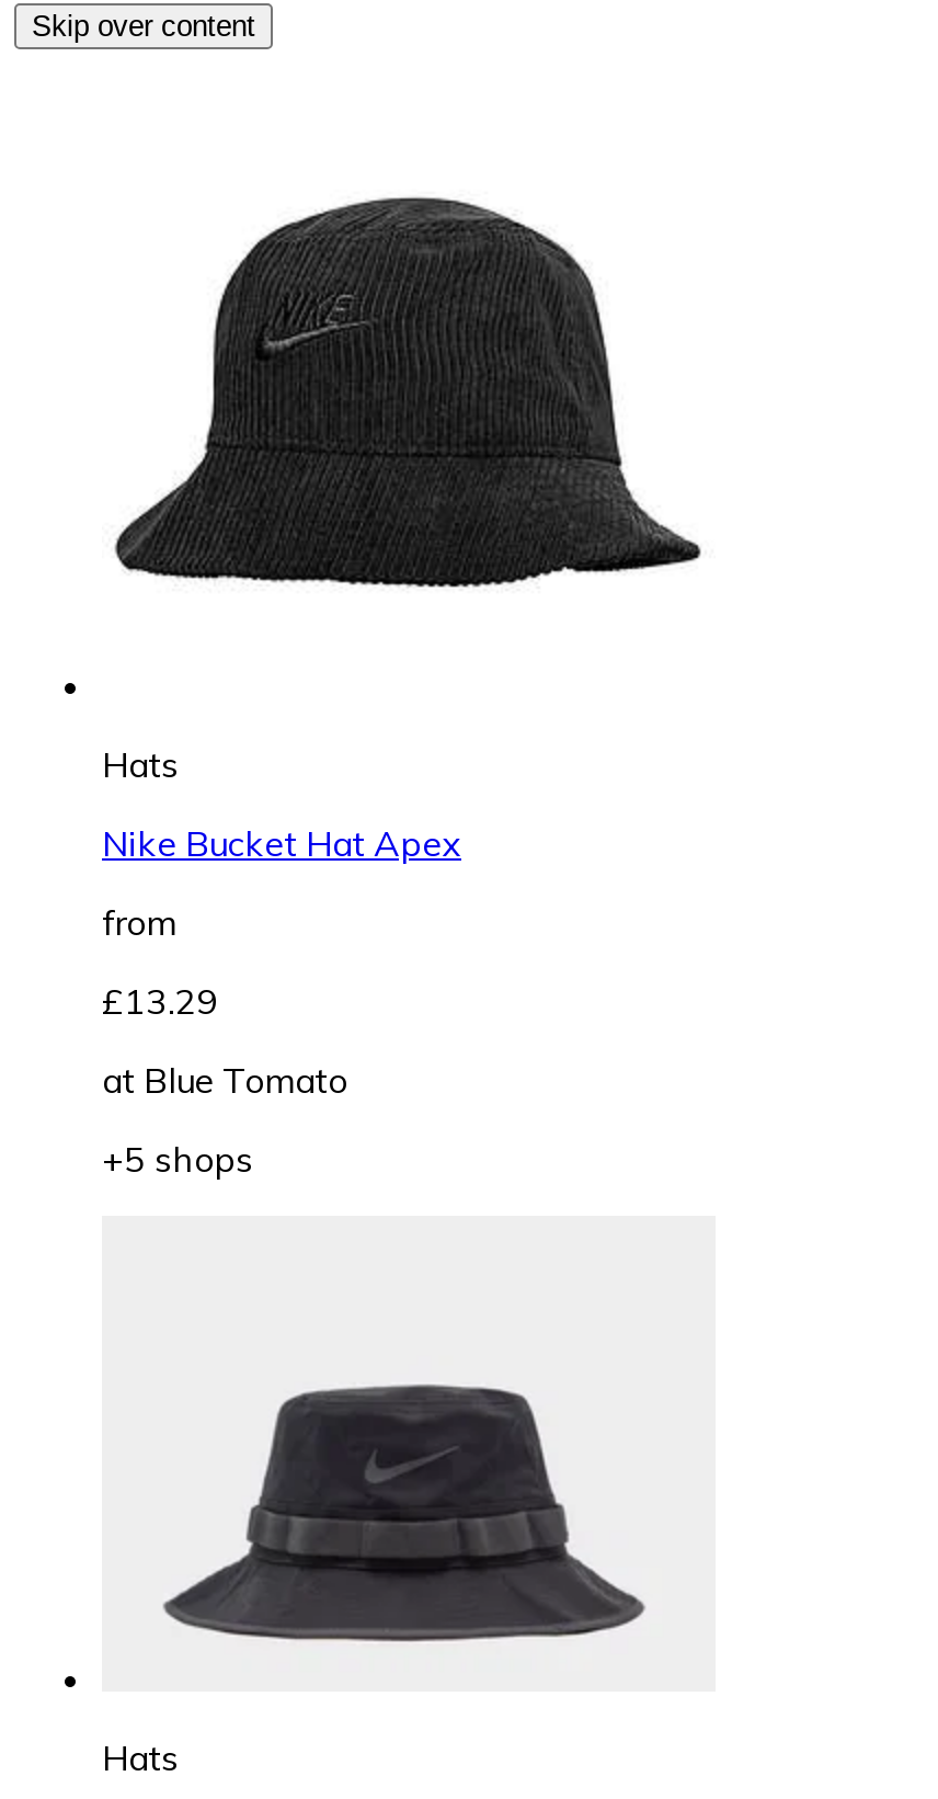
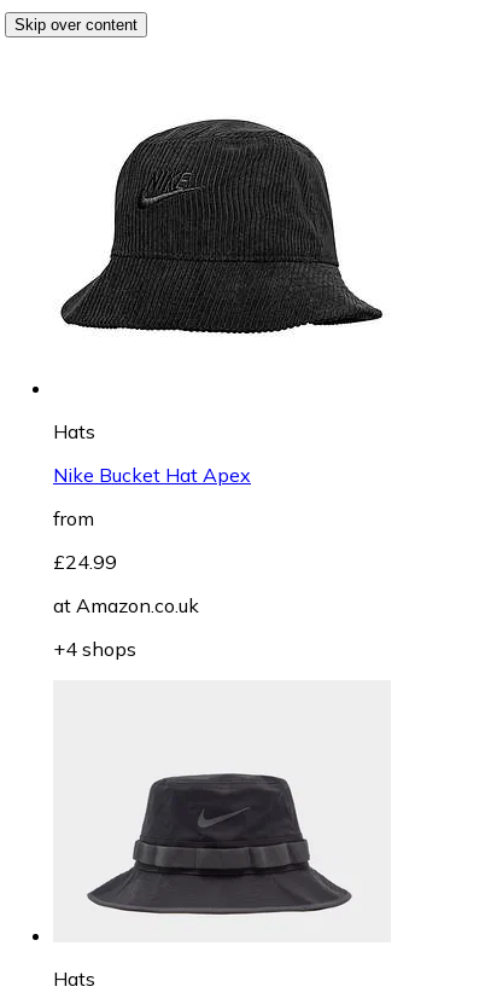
- £13.29
+ £24.99

- at Blue Tomato
+ at Amazon.co.uk

- +5 shops
+ +4 shops
